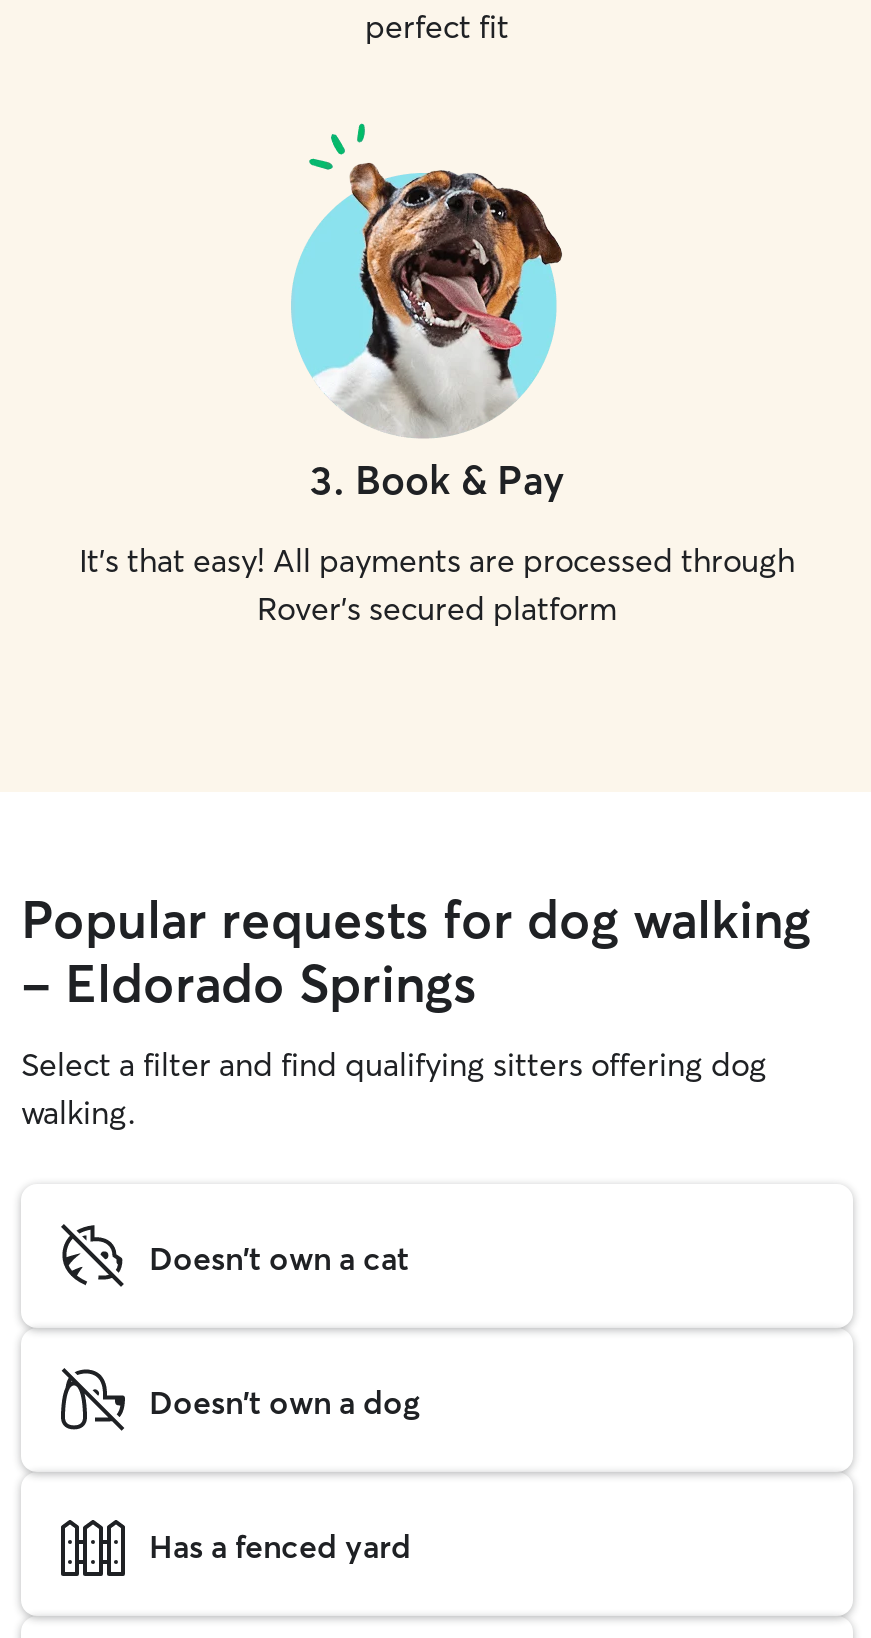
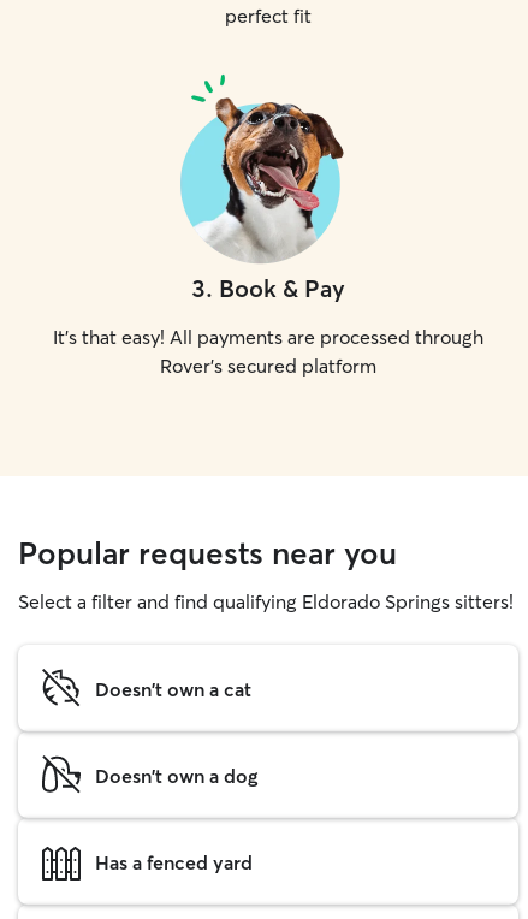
- Popular requests for dog walking
- - Eldorado Springs
- Select a filter and find qualifying sitters offering dog
- walking.
+ Popular requests near you
+ Select a filter and find qualifying Eldorado Springs sitters!
